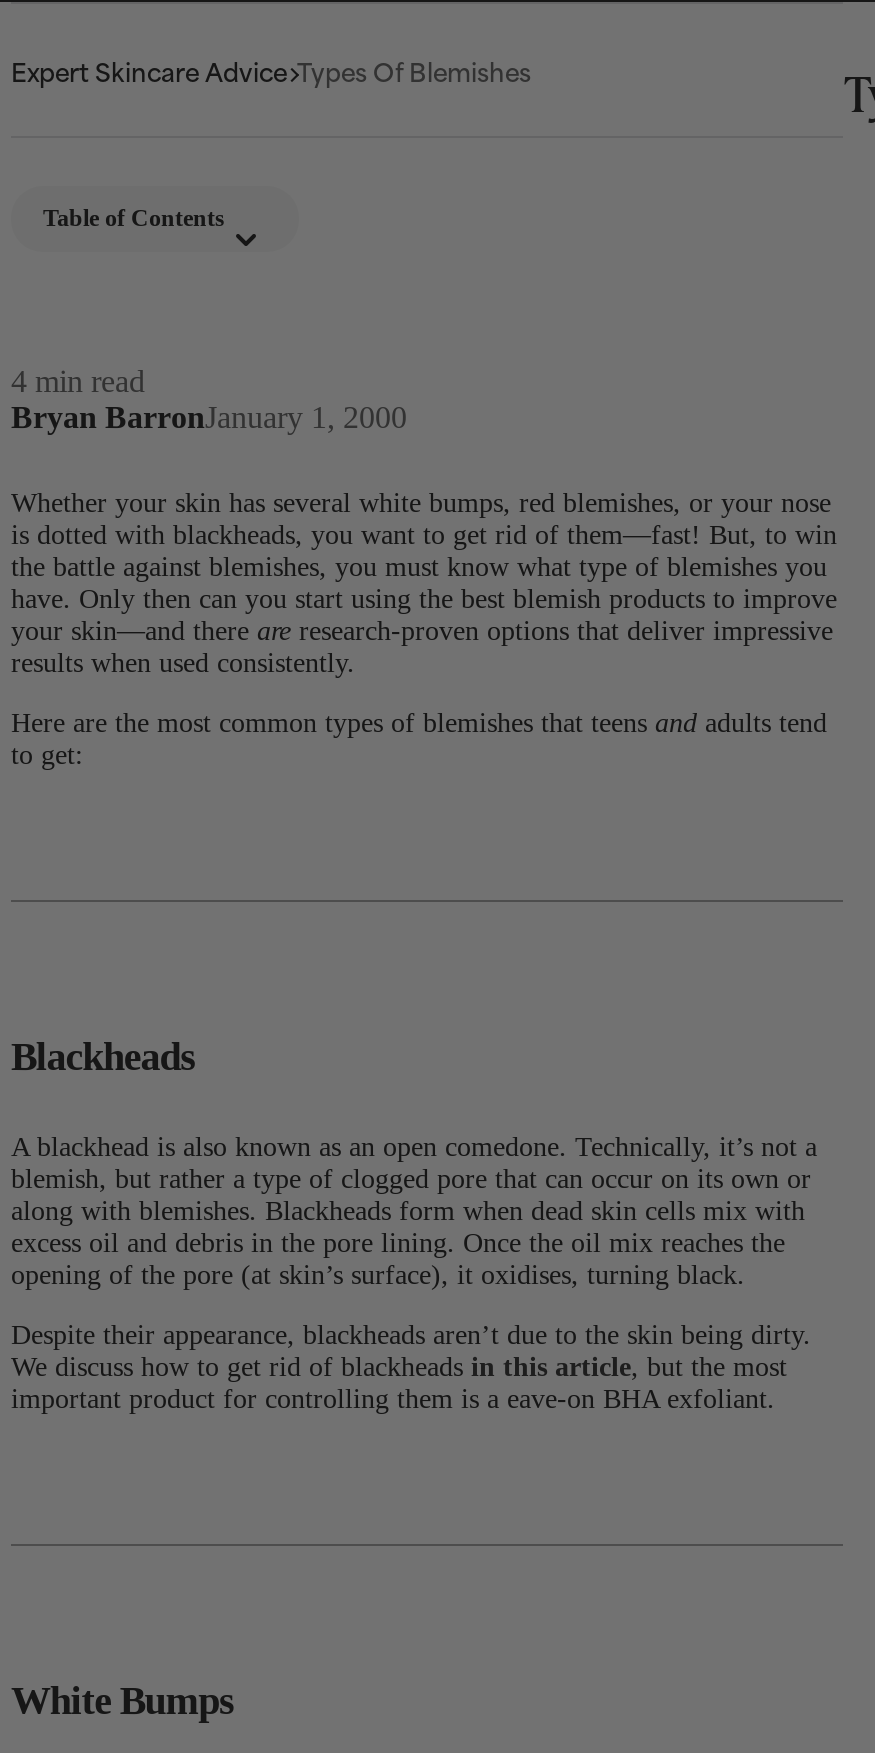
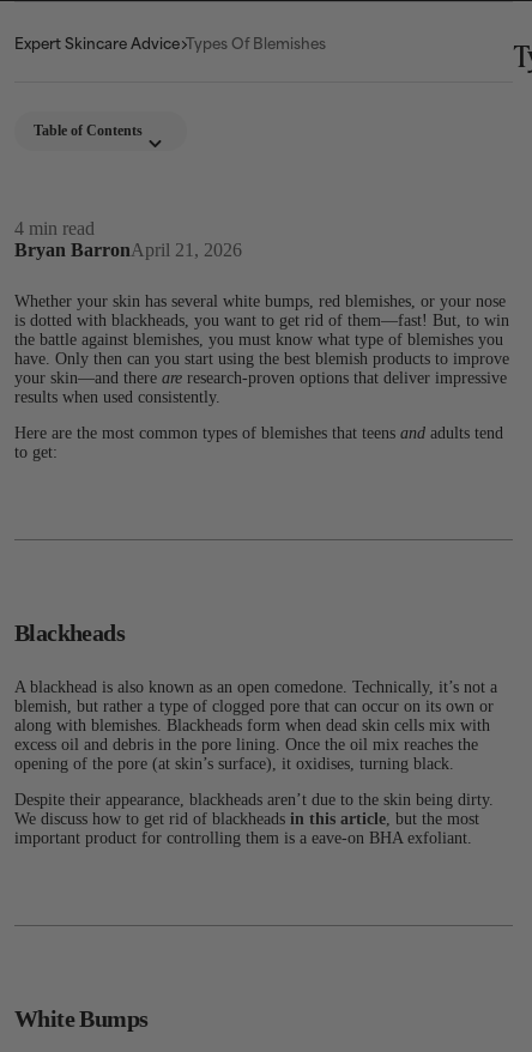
- Bryan BarronJanuary 1, 2000
+ Bryan BarronApril 21, 2026
